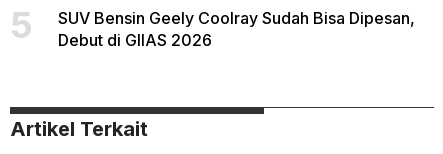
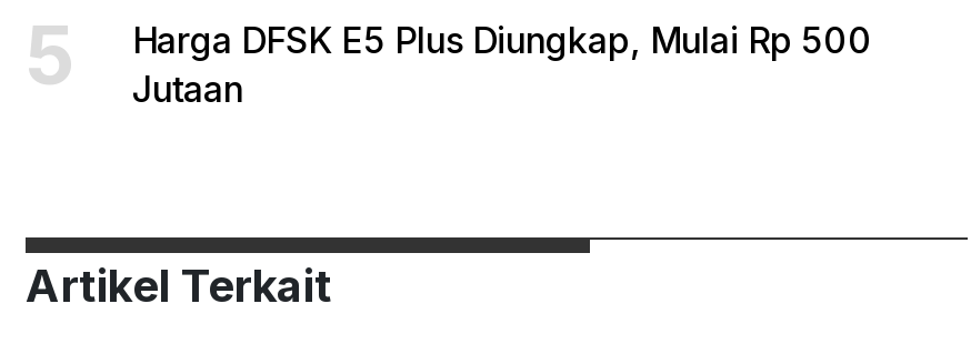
- SUV Bensin Geely Coolray Sudah Bisa Dipesan,
- Debut di GIIAS 2026
+ Harga DFSK E5 Plus Diungkap, Mulai Rp 500
+ Jutaan
